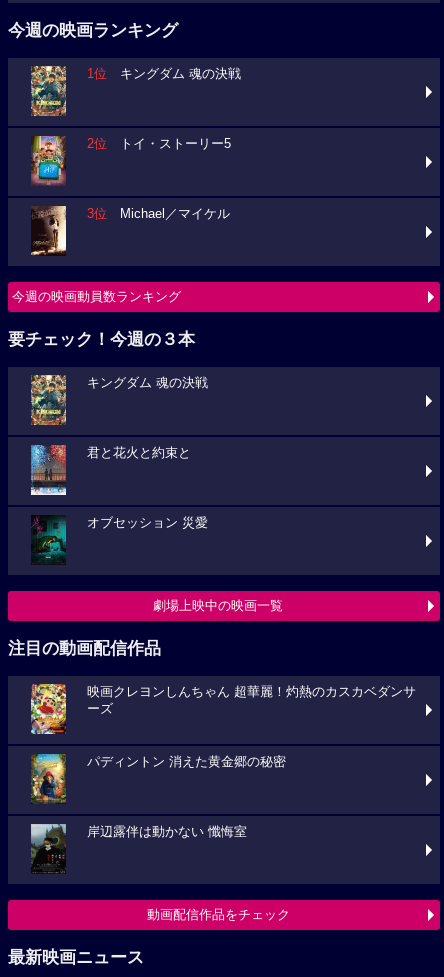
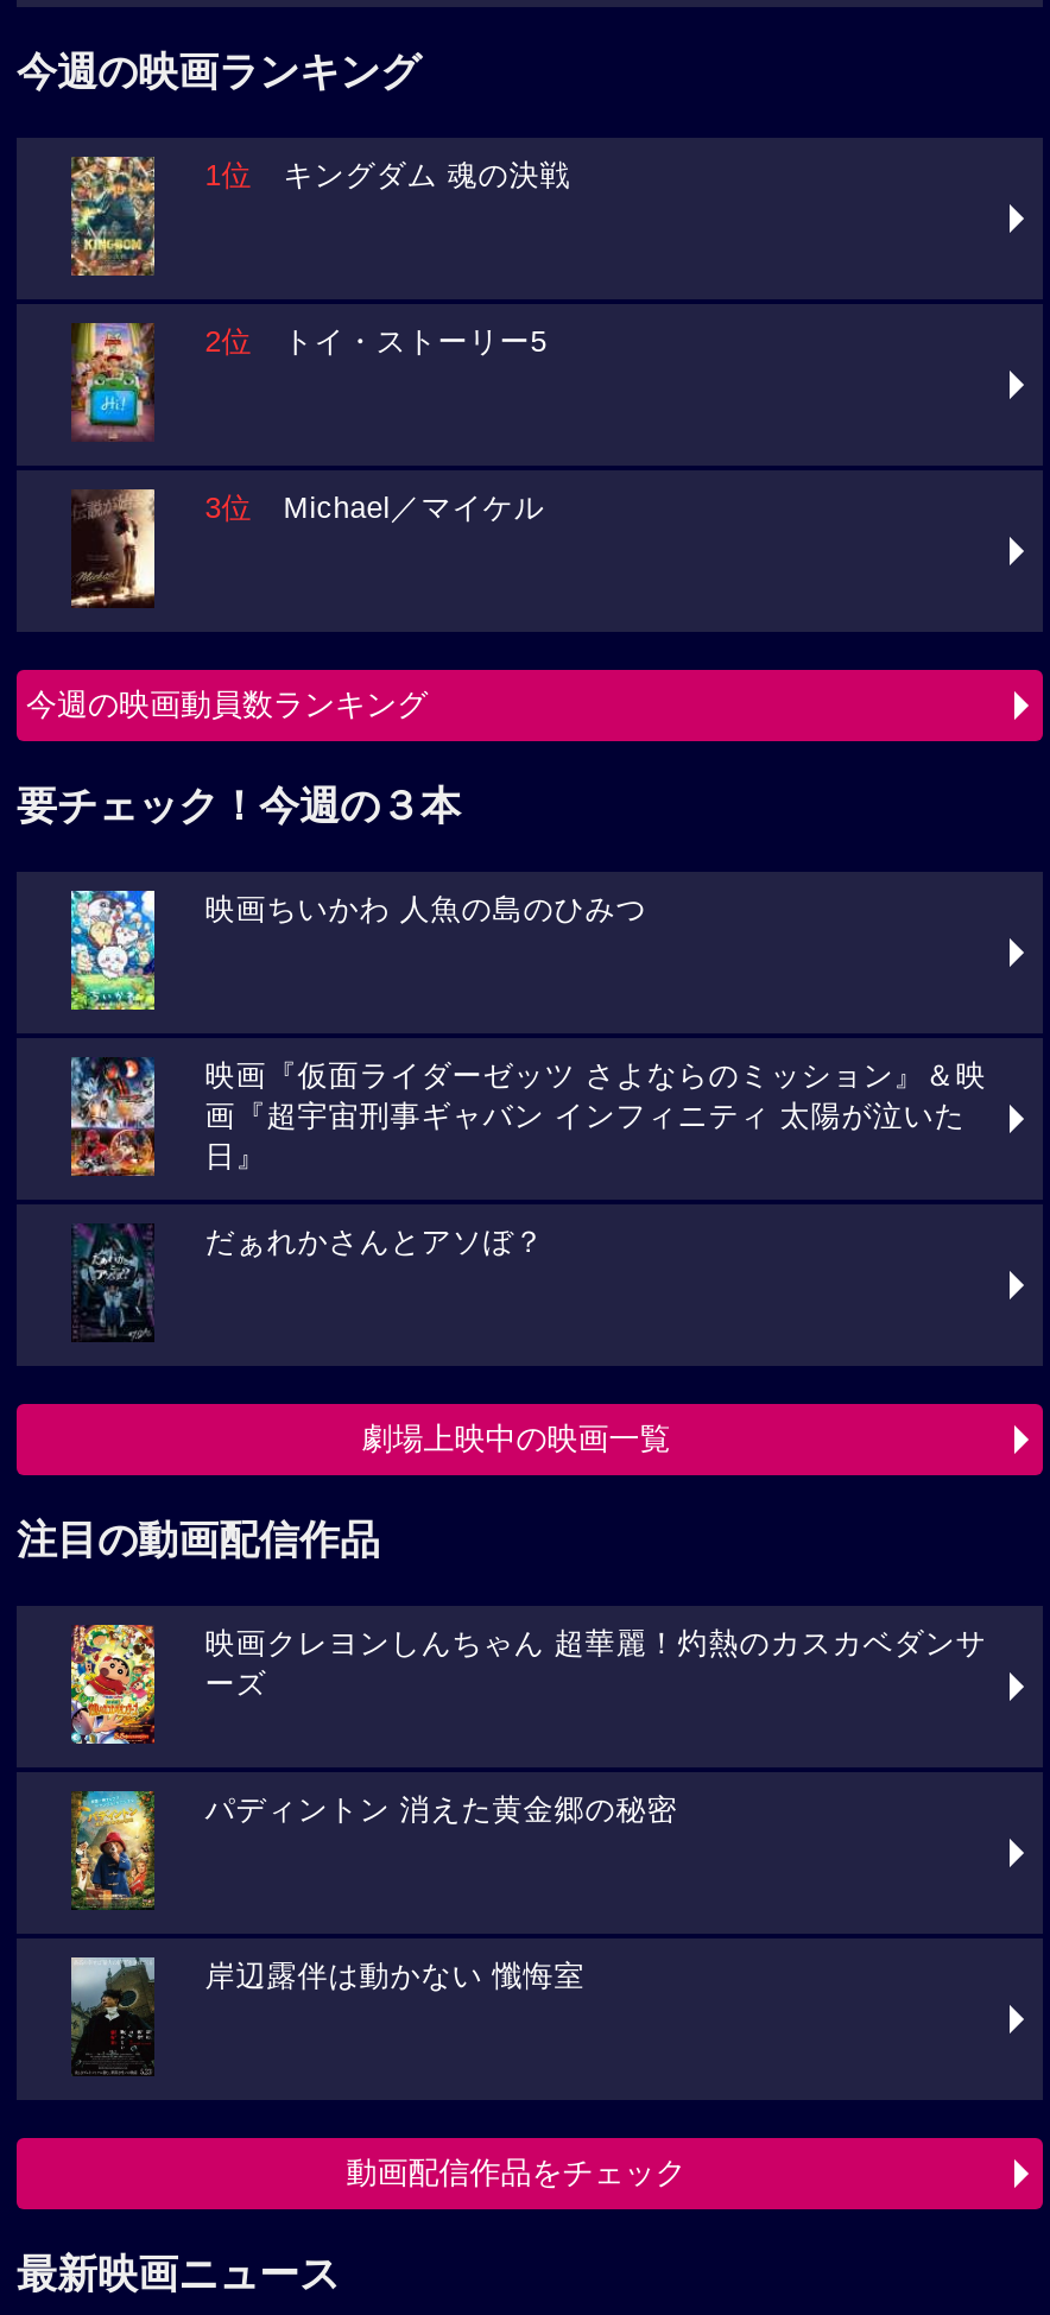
- [image]
- キングダム 魂の決戦
+ [image]
+ 映画ちいかわ 人魚の島のひみつ

- [image]
- 君と花火と約束と
+ [image]
+ 映画『仮面ライダーゼッツ さよならのミッション』＆映
+ 画『超宇宙刑事ギャバン インフィニティ 太陽が泣いた
+ 日』

- [image]
- オブセッション 災愛
+ [image]
+ だぁれかさんとアソぼ？
